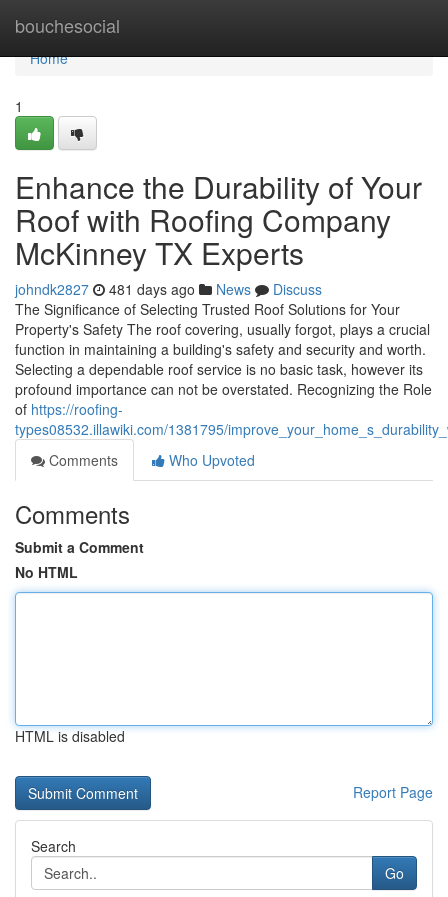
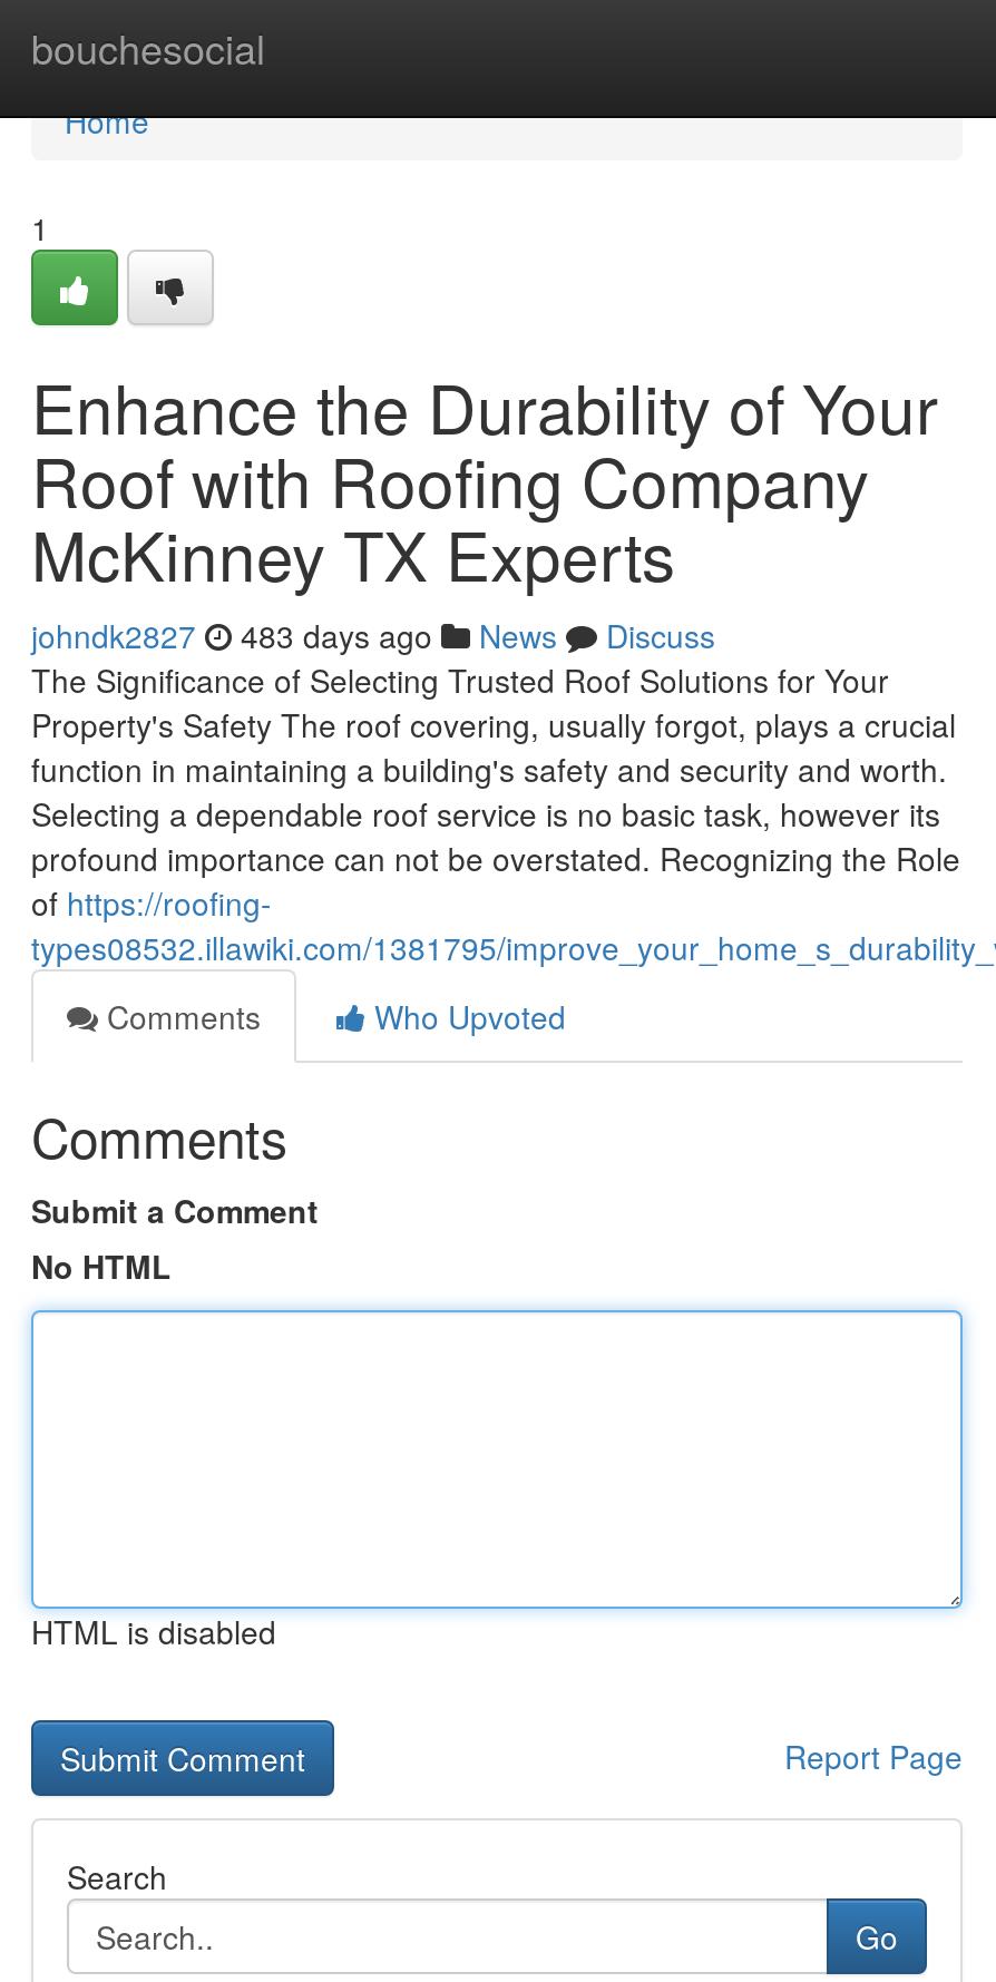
- johndk2827 481 days ago News Discuss
+ johndk2827 483 days ago News Discuss
